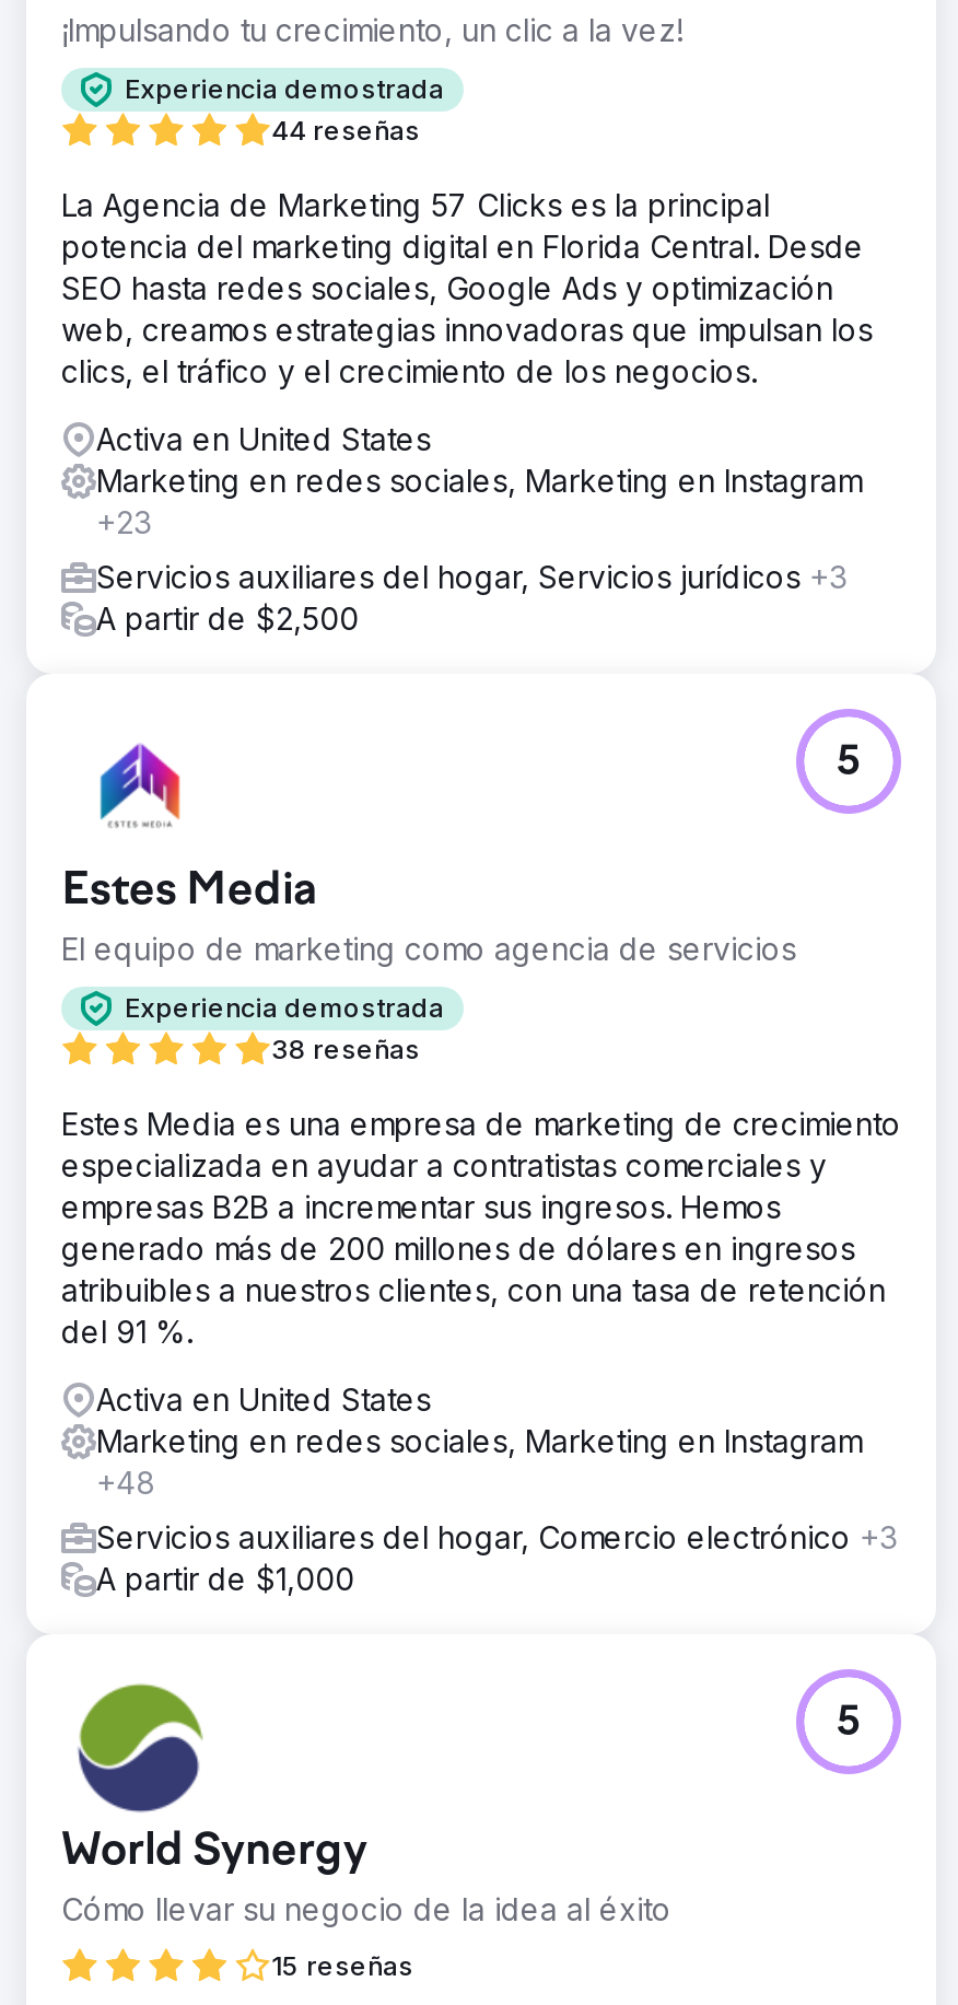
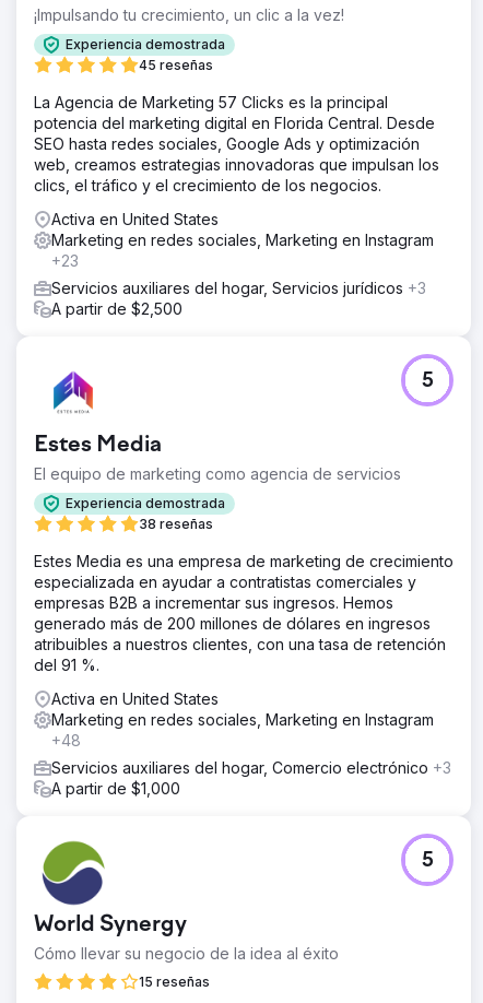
- 44 reseñas
+ 45 reseñas
